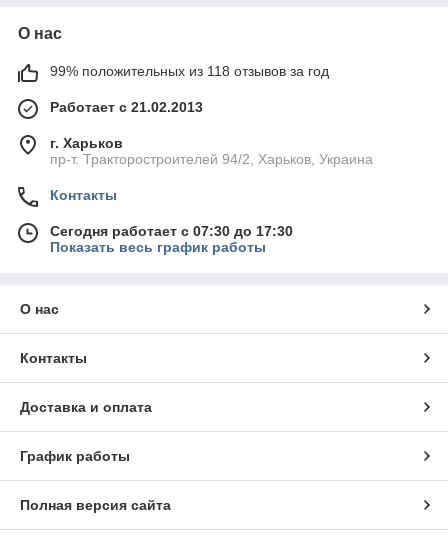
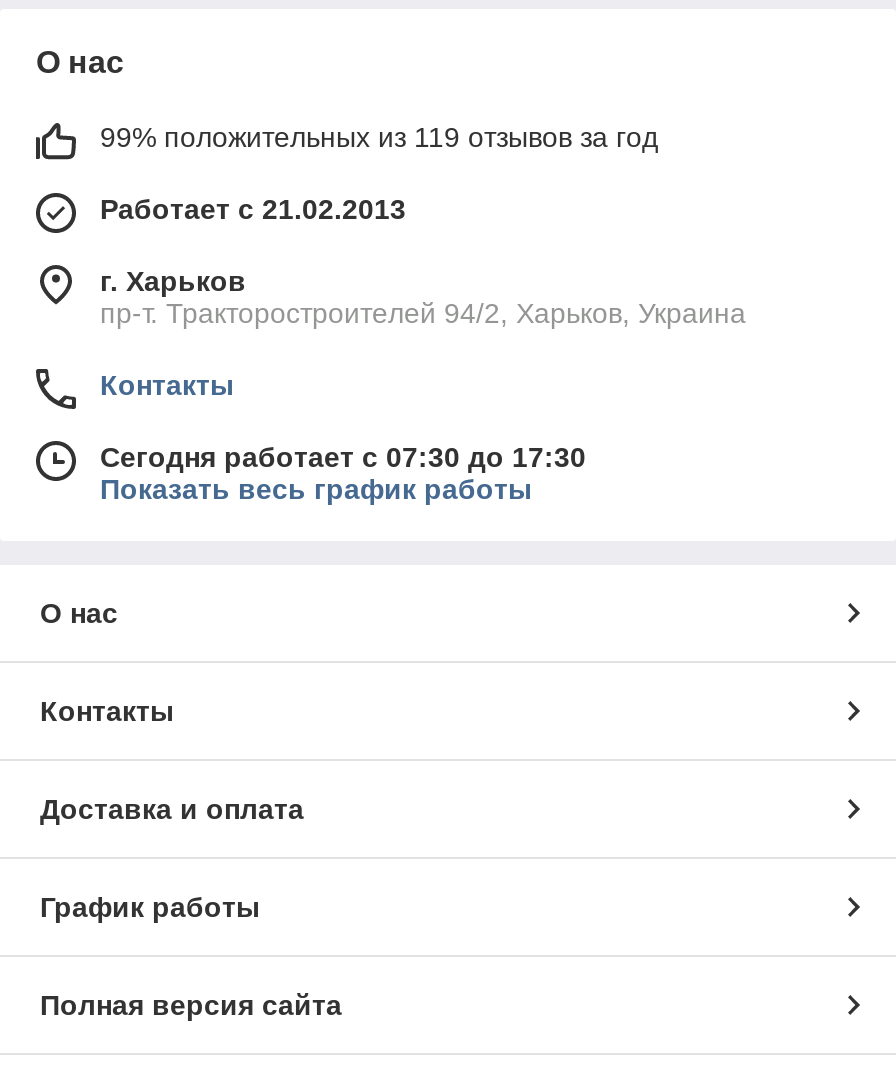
- 99% положительных из 118 отзывов за год
+ 99% положительных из 119 отзывов за год
